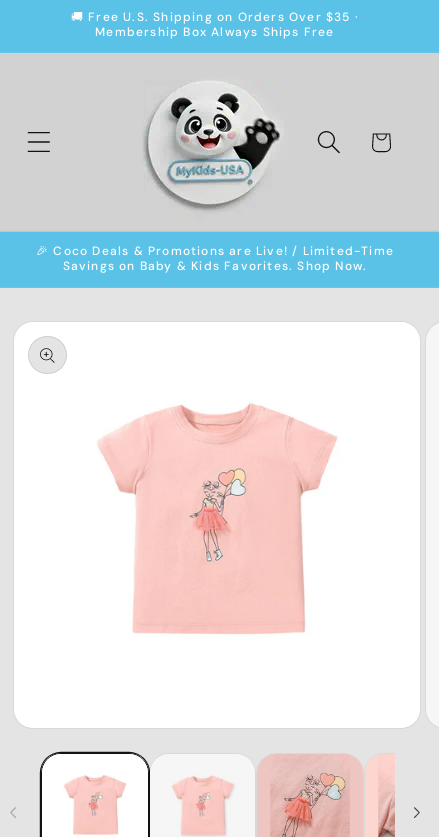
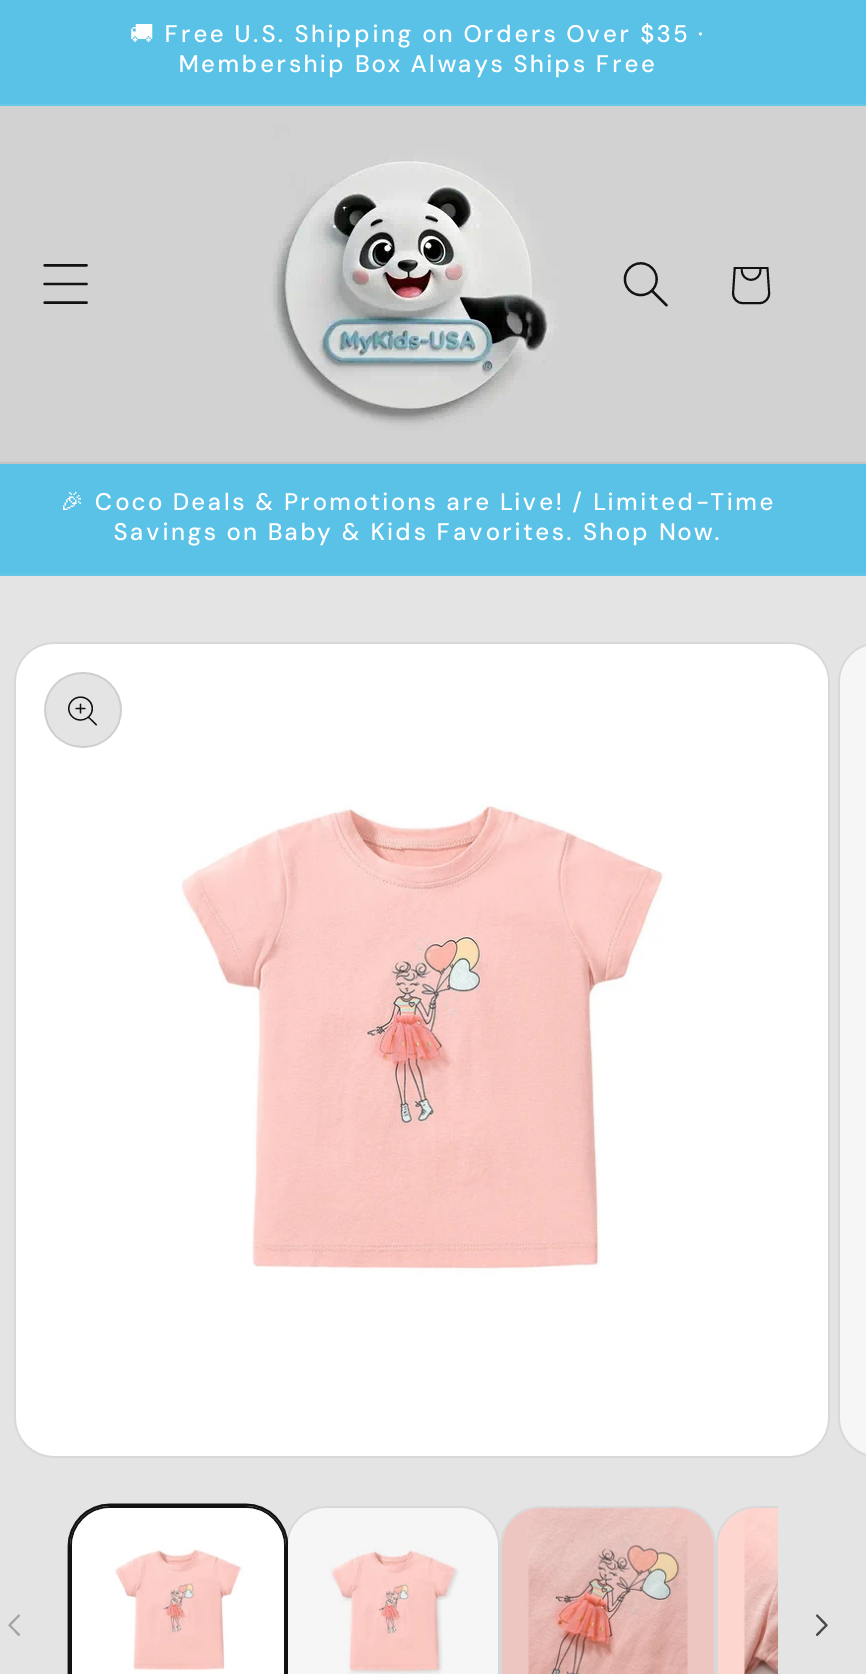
- [image]
+ [image]
